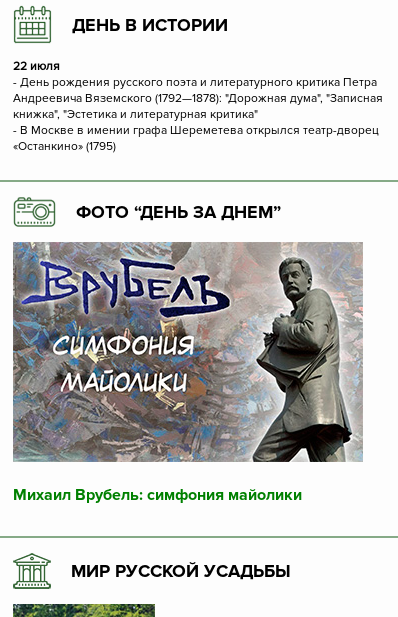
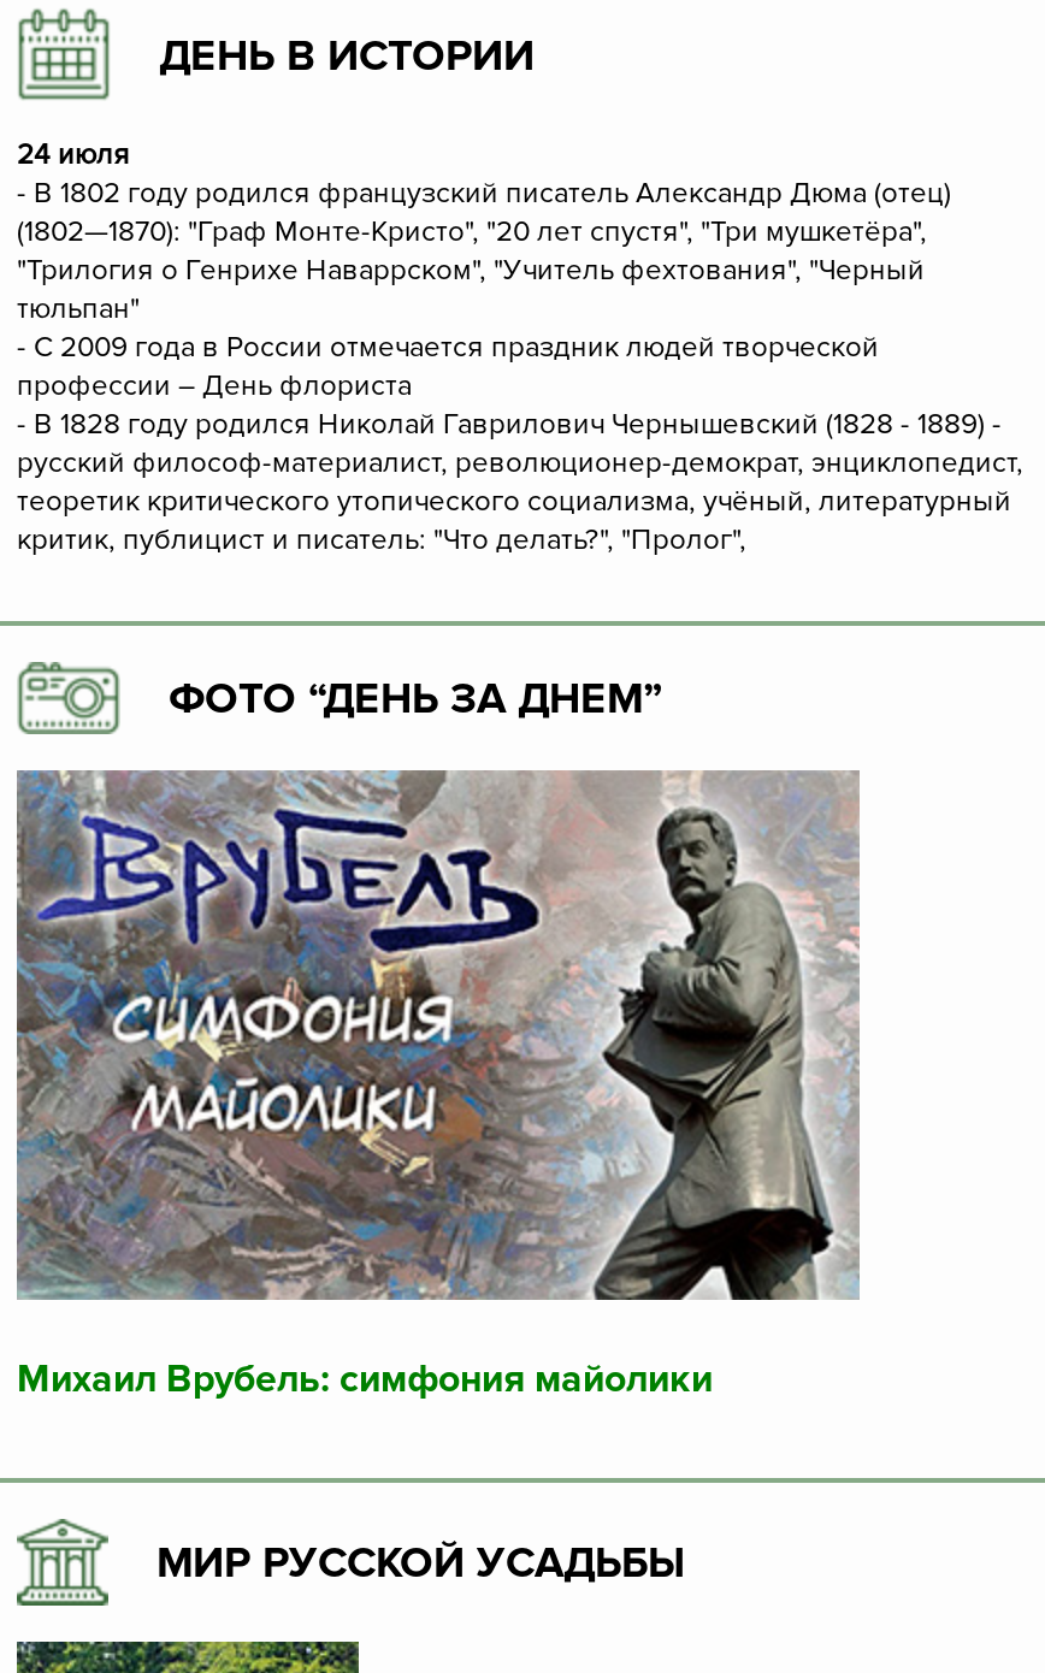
- 22 июля
- - День рождения русского поэта и литературного критика Петра
- Андреевича Вяземского (1792—1878): "Дорожная дума", "Записная
- книжка", "Эстетика и литературная критика"
- - В Москве в имении графа Шереметева открылся театр-дворец
- «Останкино» (1795)
+ 24 июля
+ - В 1802 году родился французский писатель Александр Дюма (отец)
+ (1802—1870): "Граф Монте-Кристо", "20 лет спустя", "Три мушкетёра",
+ "Трилогия о Генрихе Наваррском", "Учитель фехтования", "Черный
+ тюльпан"
+ - C 2009 года в России отмечается праздник людей творческой
+ профессии – День флориста
+ - В 1828 году родился Николай Гаврилович Чернышевский (1828 - 1889) -
+ русский философ-материалист, революционер-демократ, энциклопедист,
+ теоретик критического утопического социализма, учёный, литературный
+ критик, публицист и писатель: "Что делать?", "Пролог",
